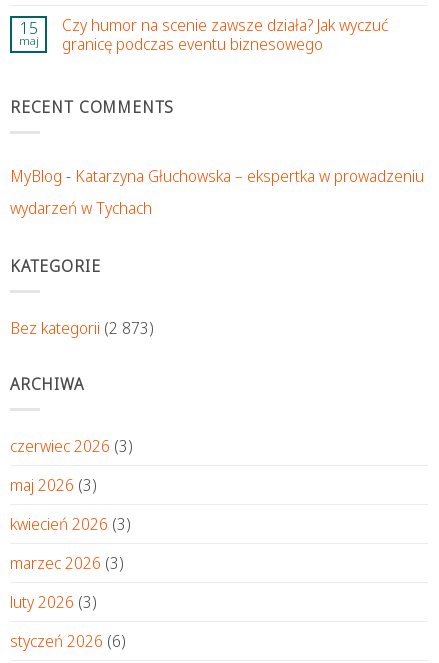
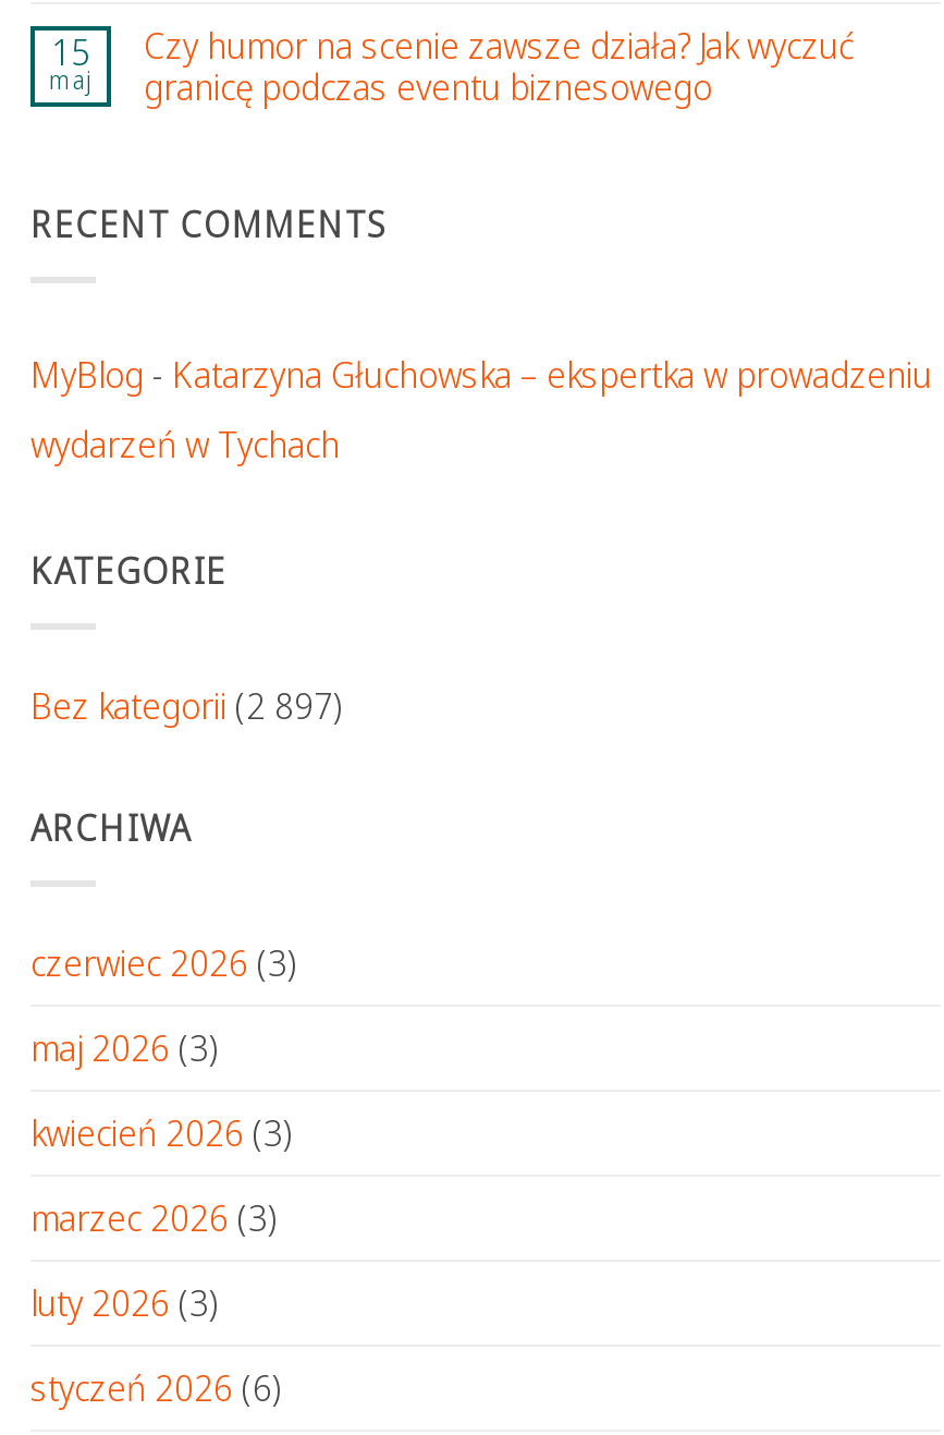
- Bez kategorii (2 873)
+ Bez kategorii (2 897)
